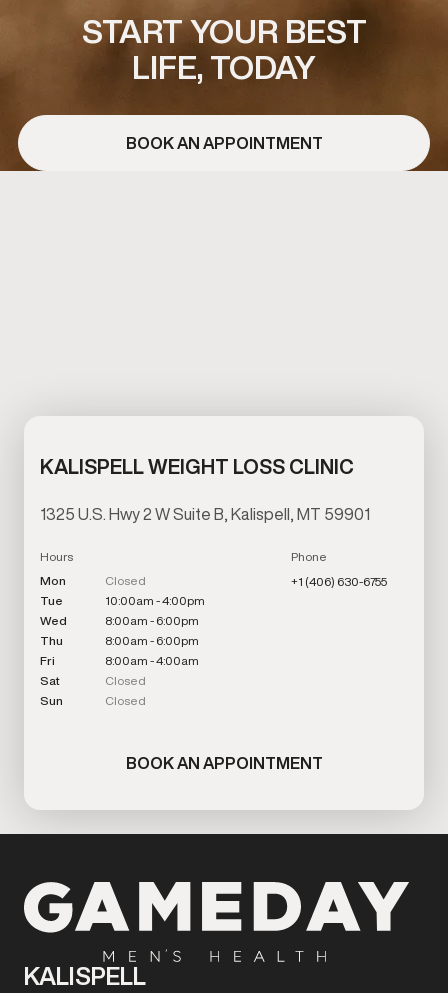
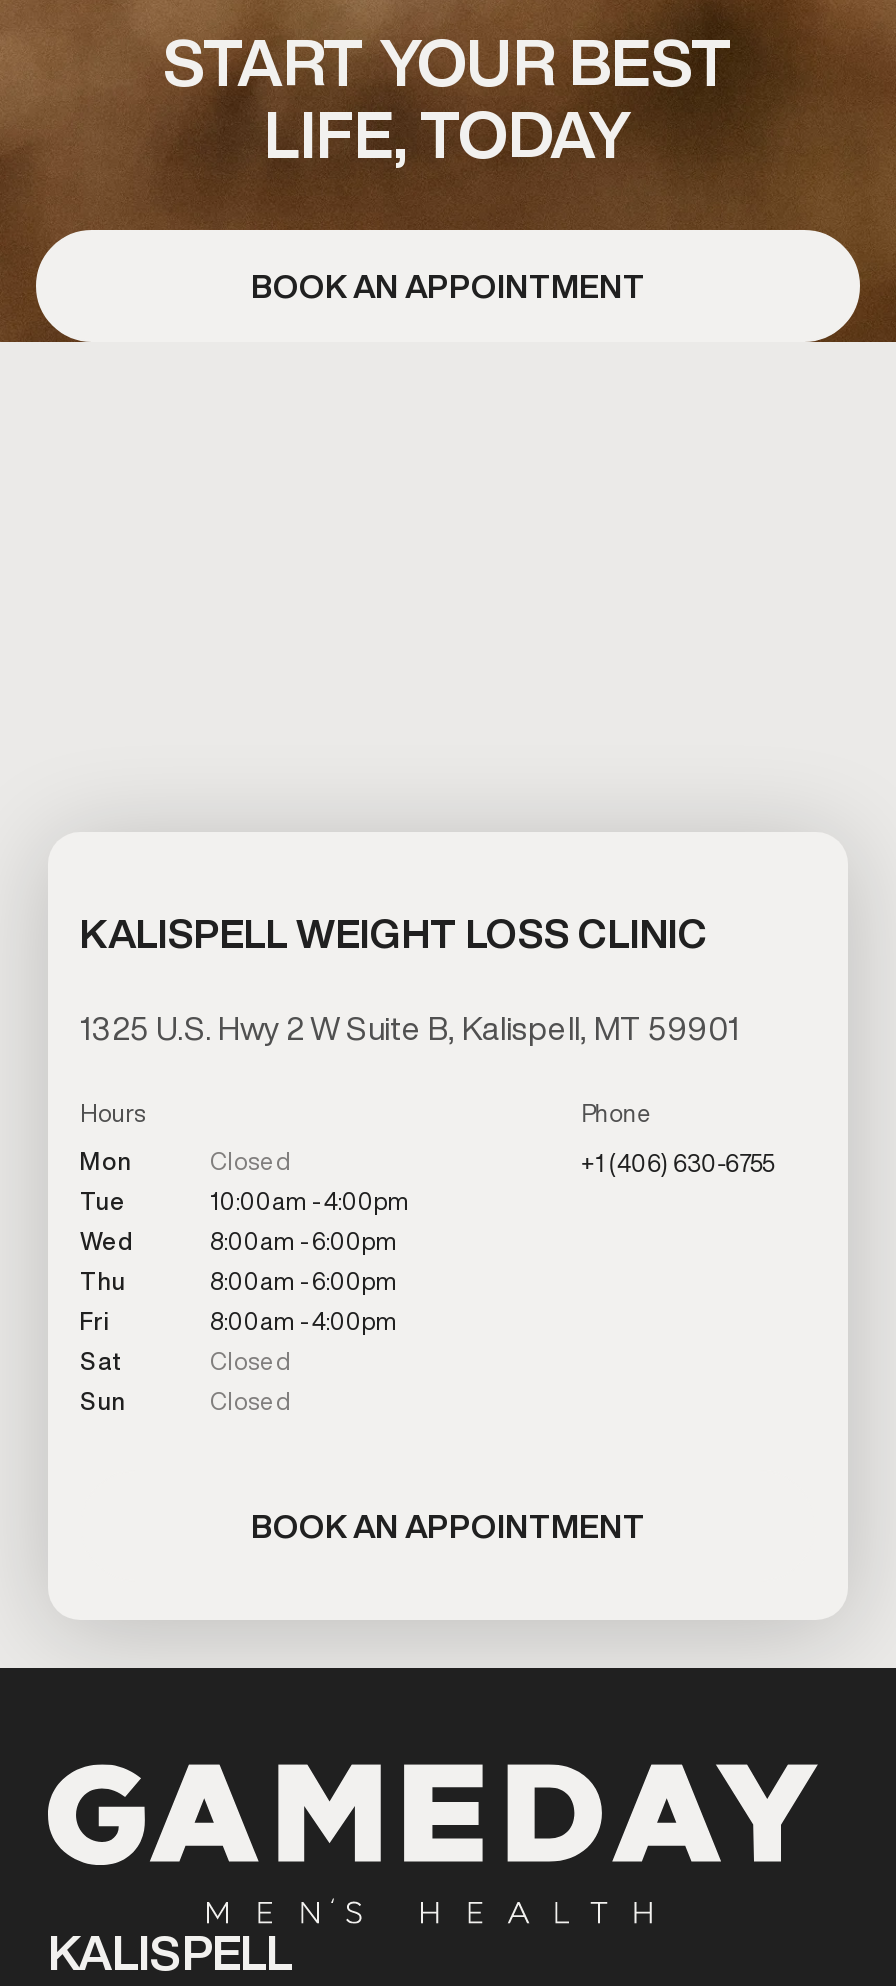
- 8:00am - 4:00am
+ 8:00am - 4:00pm
